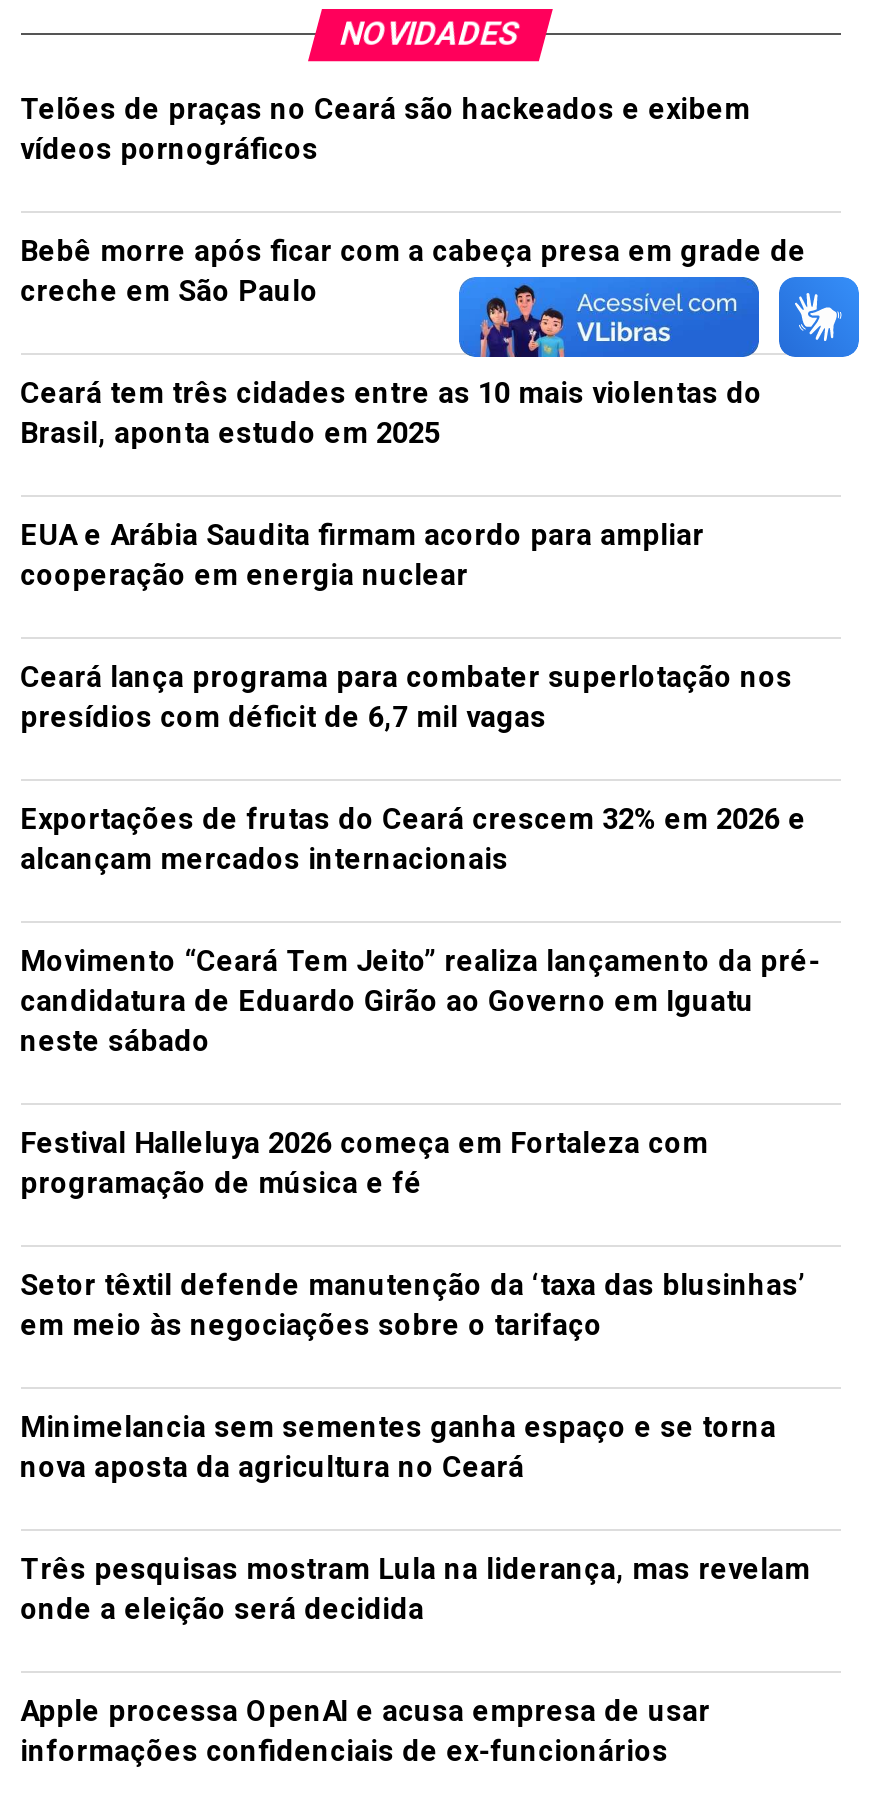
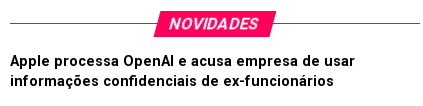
- [image]
- Telões de praças no Ceará são hackeados e exibem
- vídeos pornográficos
- Bebê morre após ficar com a cabeça presa em grade de
- creche em São Paulo
- Ceará tem três cidades entre as 10 mais violentas do
- Brasil, aponta estudo em 2025
- EUA e Arábia Saudita firmam acordo para ampliar
- cooperação em energia nuclear
- Ceará lança programa para combater superlotação nos
- presídios com déficit de 6,7 mil vagas
- Exportações de frutas do Ceará crescem 32% em 2026 e
- alcançam mercados internacionais
- Movimento “Ceará Tem Jeito” realiza lançamento da pré-
- candidatura de Eduardo Girão ao Governo em Iguatu
- neste sábado
- Festival Halleluya 2026 começa em Fortaleza com
- programação de música e fé
- Setor têxtil defende manutenção da ‘taxa das blusinhas’
- em meio às negociações sobre o tarifaço
- Minimelancia sem sementes ganha espaço e se torna
- nova aposta da agricultura no Ceará
- Três pesquisas mostram Lula na liderança, mas revelam
- onde a eleição será decidida

- [image]
